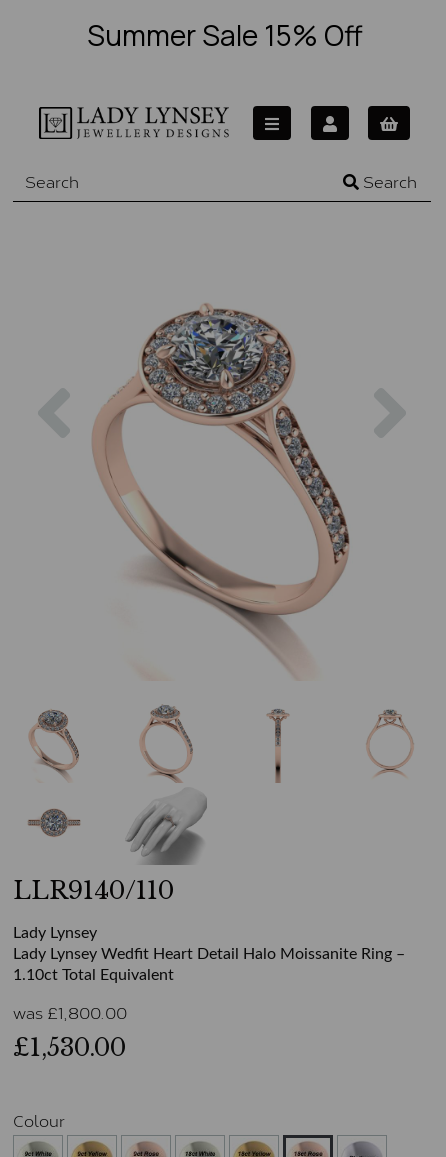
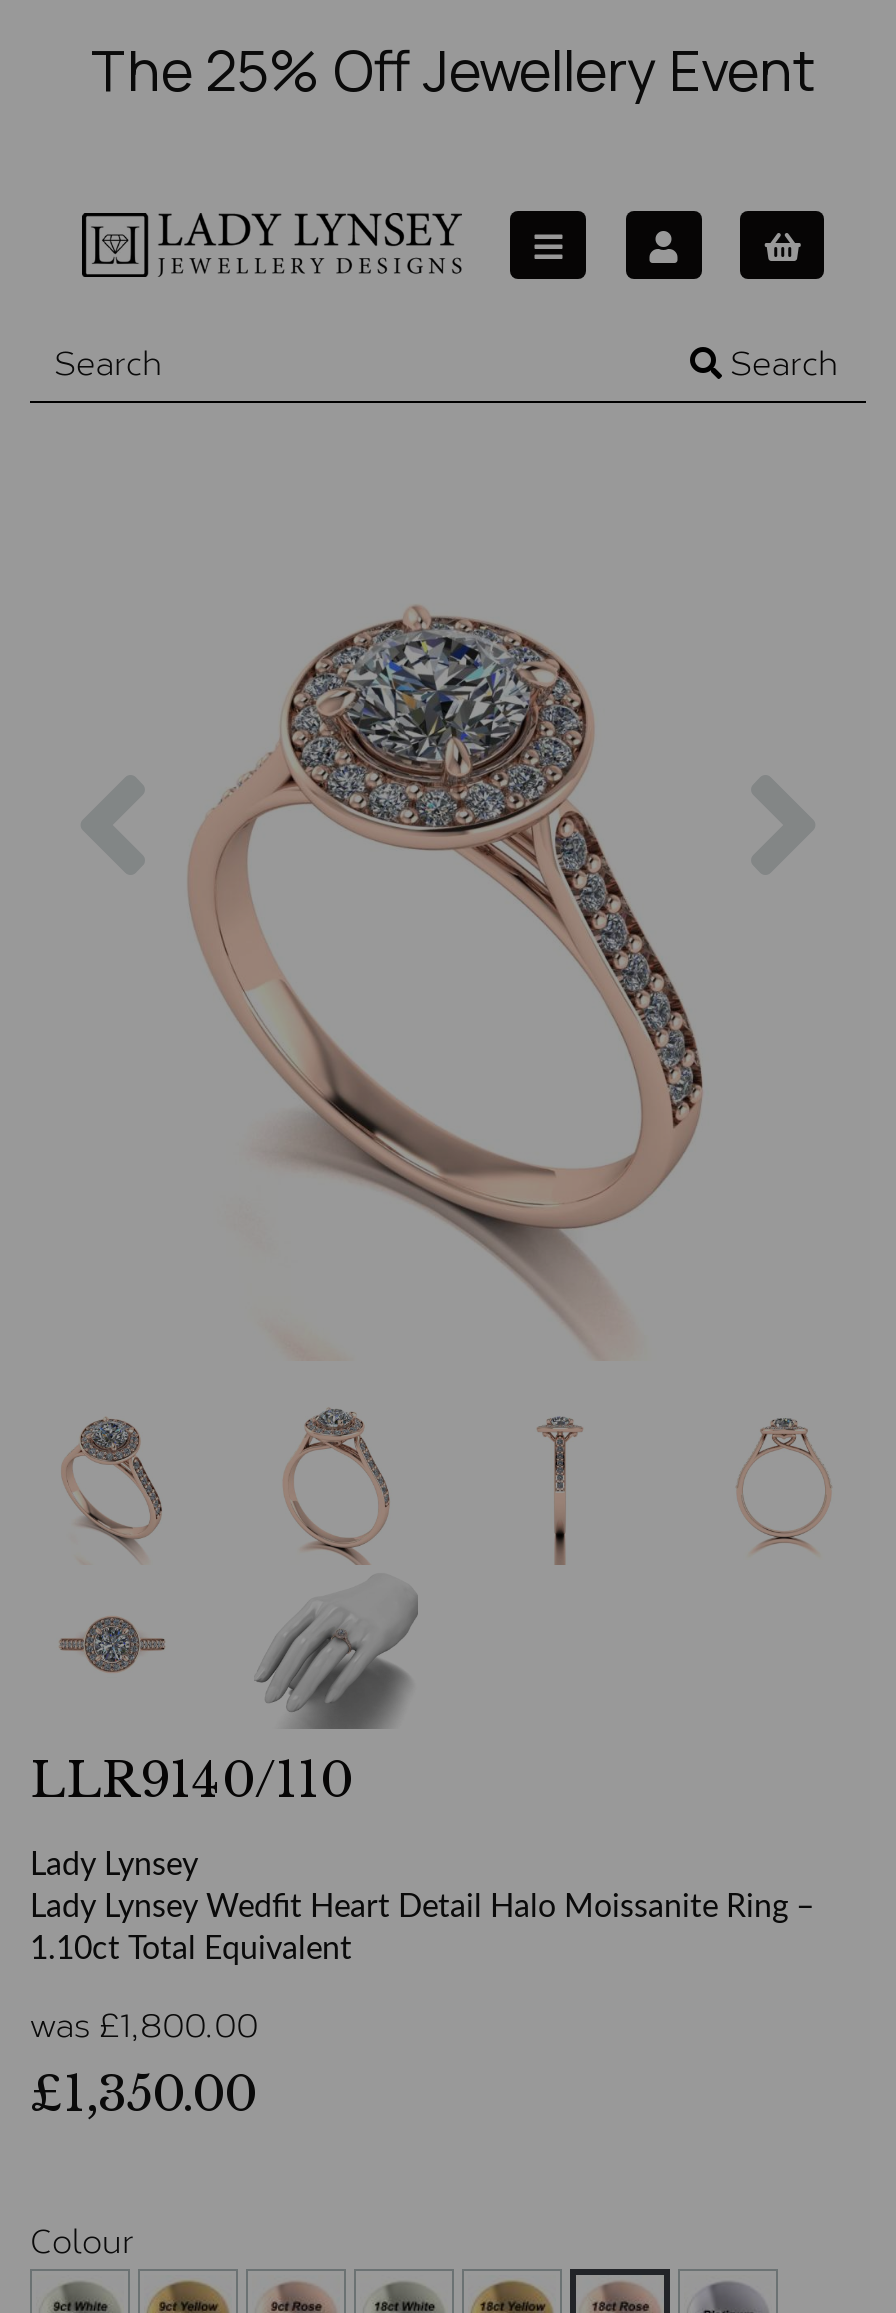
- Summer Sale 15% Off
+ The 25% Off Jewellery Event

- £1,530.00
+ £1,350.00
